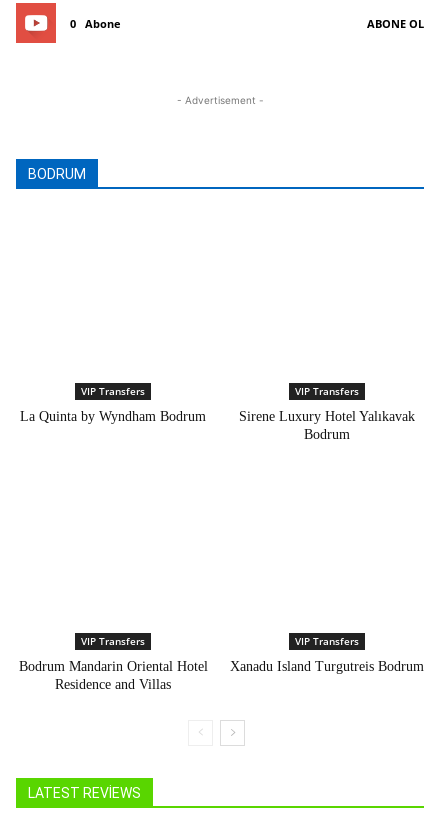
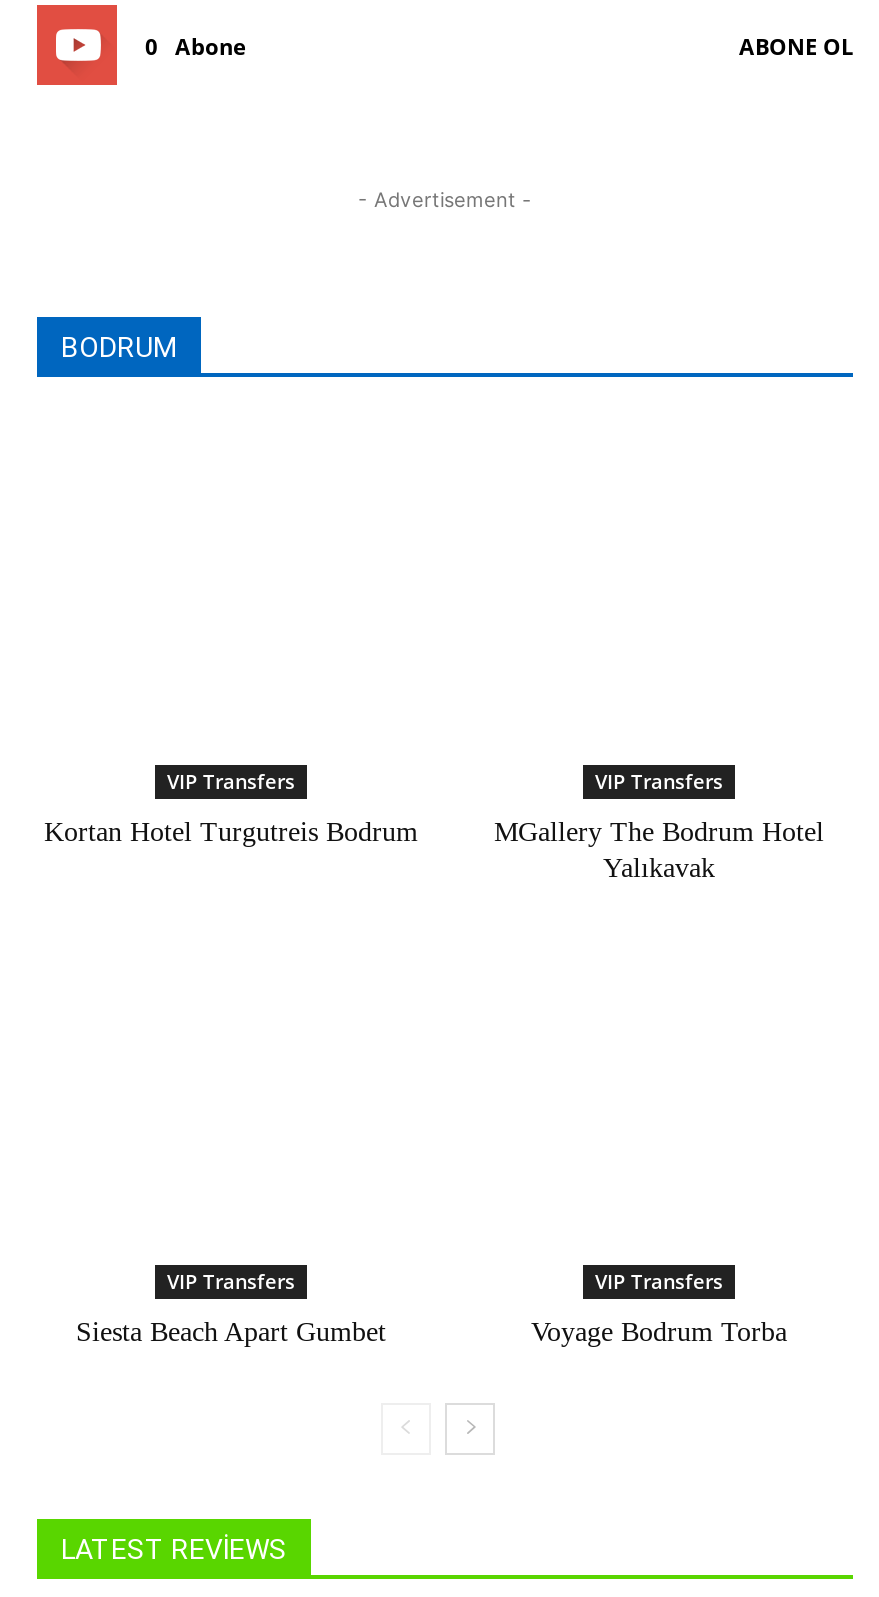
- La Quinta by Wyndham Bodrum
+ Kortan Hotel Turgutreis Bodrum

- Sirene Luxury Hotel Yalıkavak
- Bodrum
+ MGallery The Bodrum Hotel
+ Yalıkavak

- Bodrum Mandarin Oriental Hotel
- Residence and Villas
+ Siesta Beach Apart Gumbet

- Xanadu Island Turgutreis Bodrum
+ Voyage Bodrum Torba
